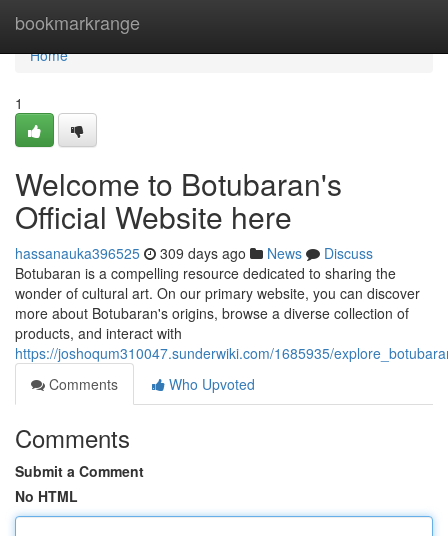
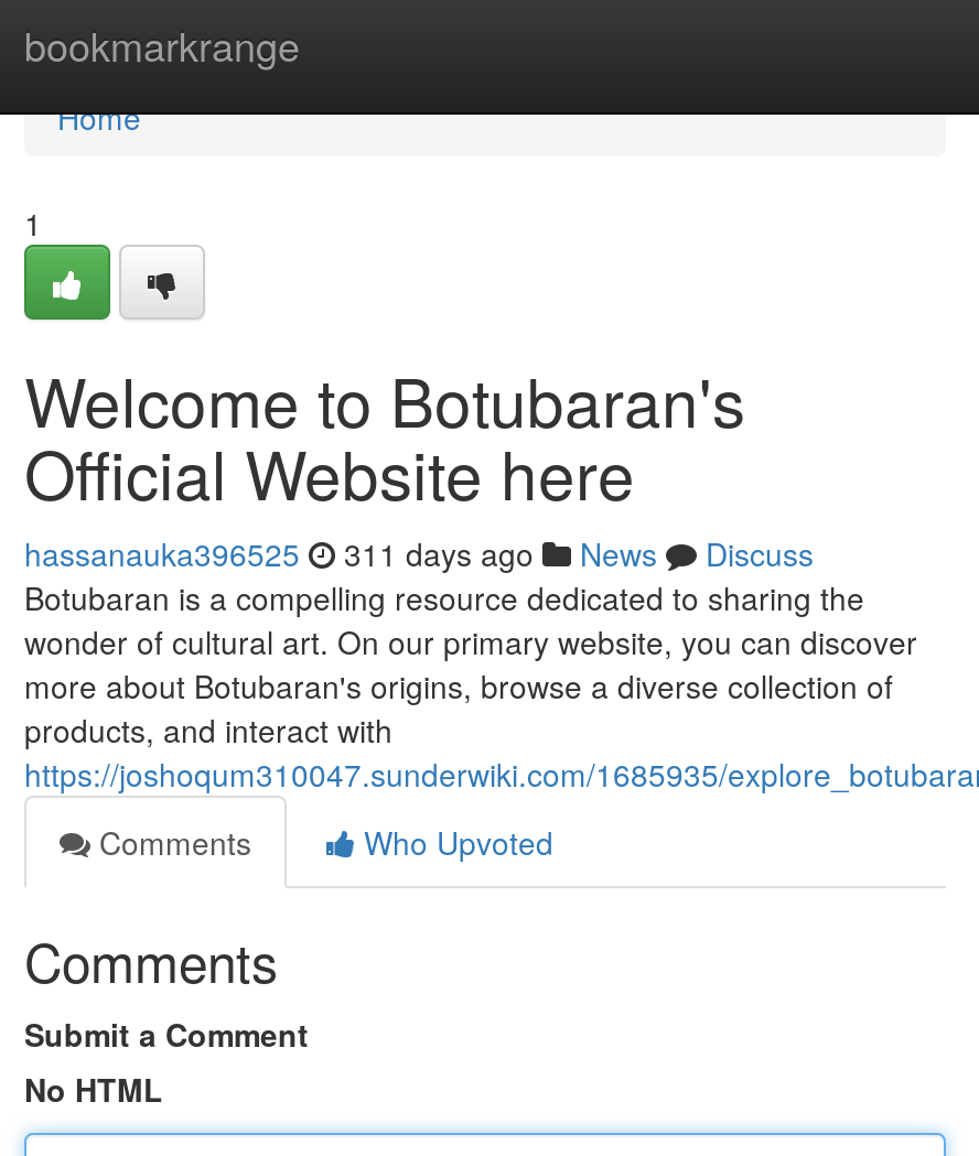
- hassanauka396525 309 days ago News Discuss
+ hassanauka396525 311 days ago News Discuss
